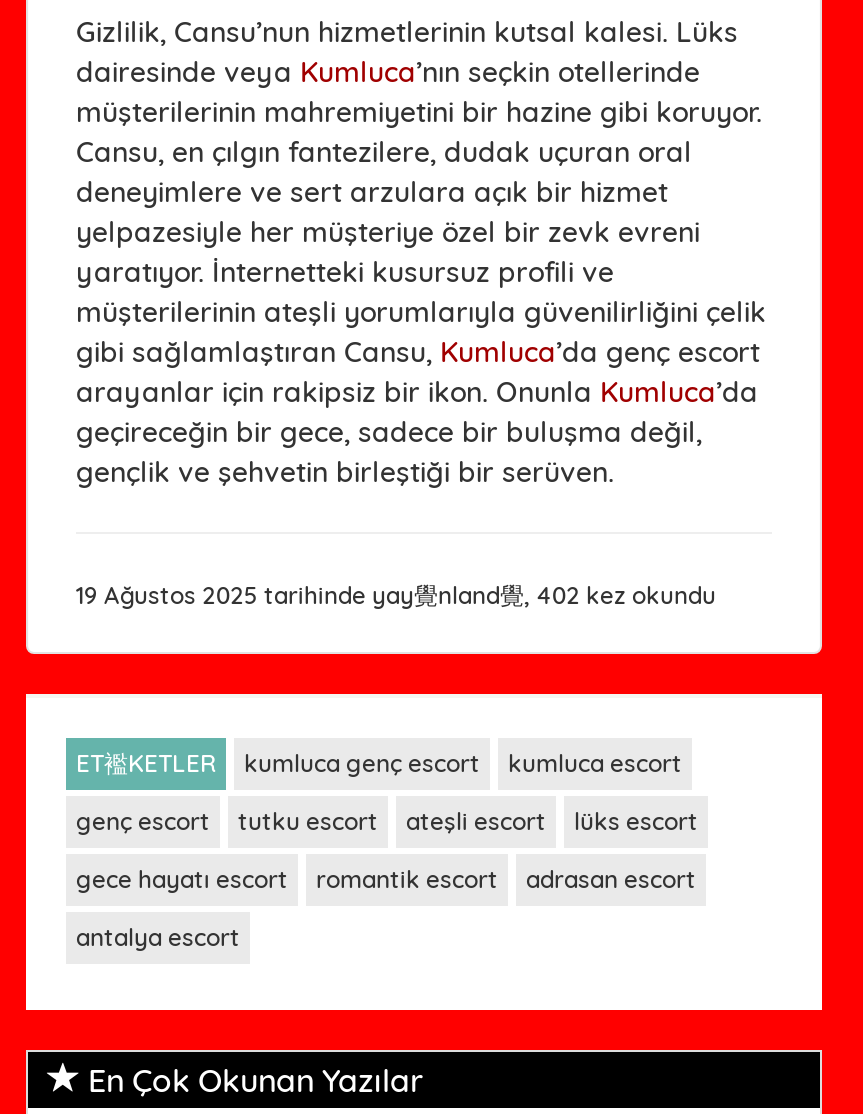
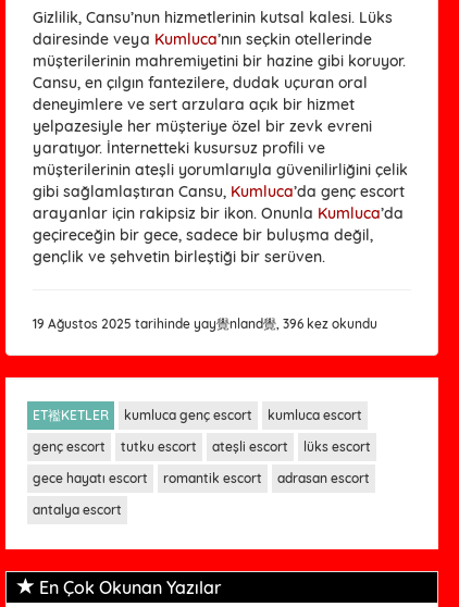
- 19 Ağustos 2025 tarihinde yay覺nland覺, 402 kez okundu
+ 19 Ağustos 2025 tarihinde yay覺nland覺, 396 kez okundu
